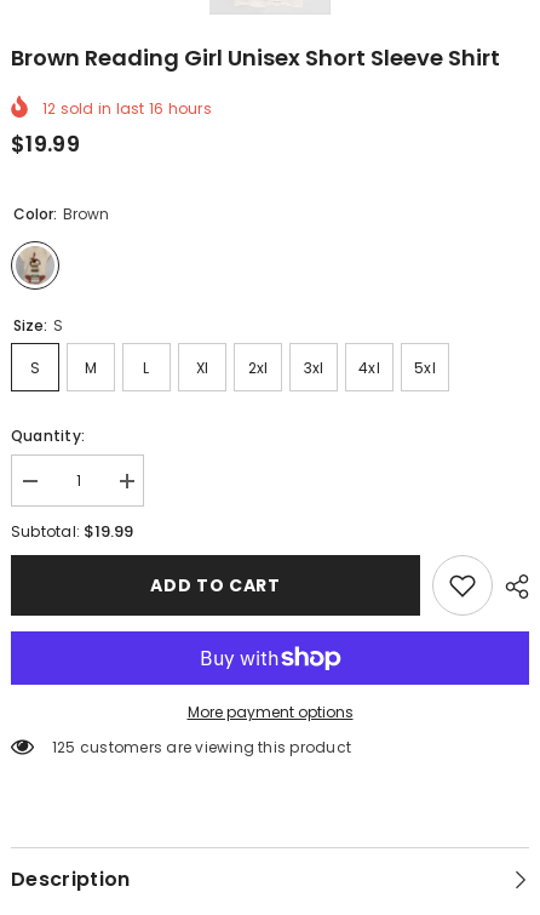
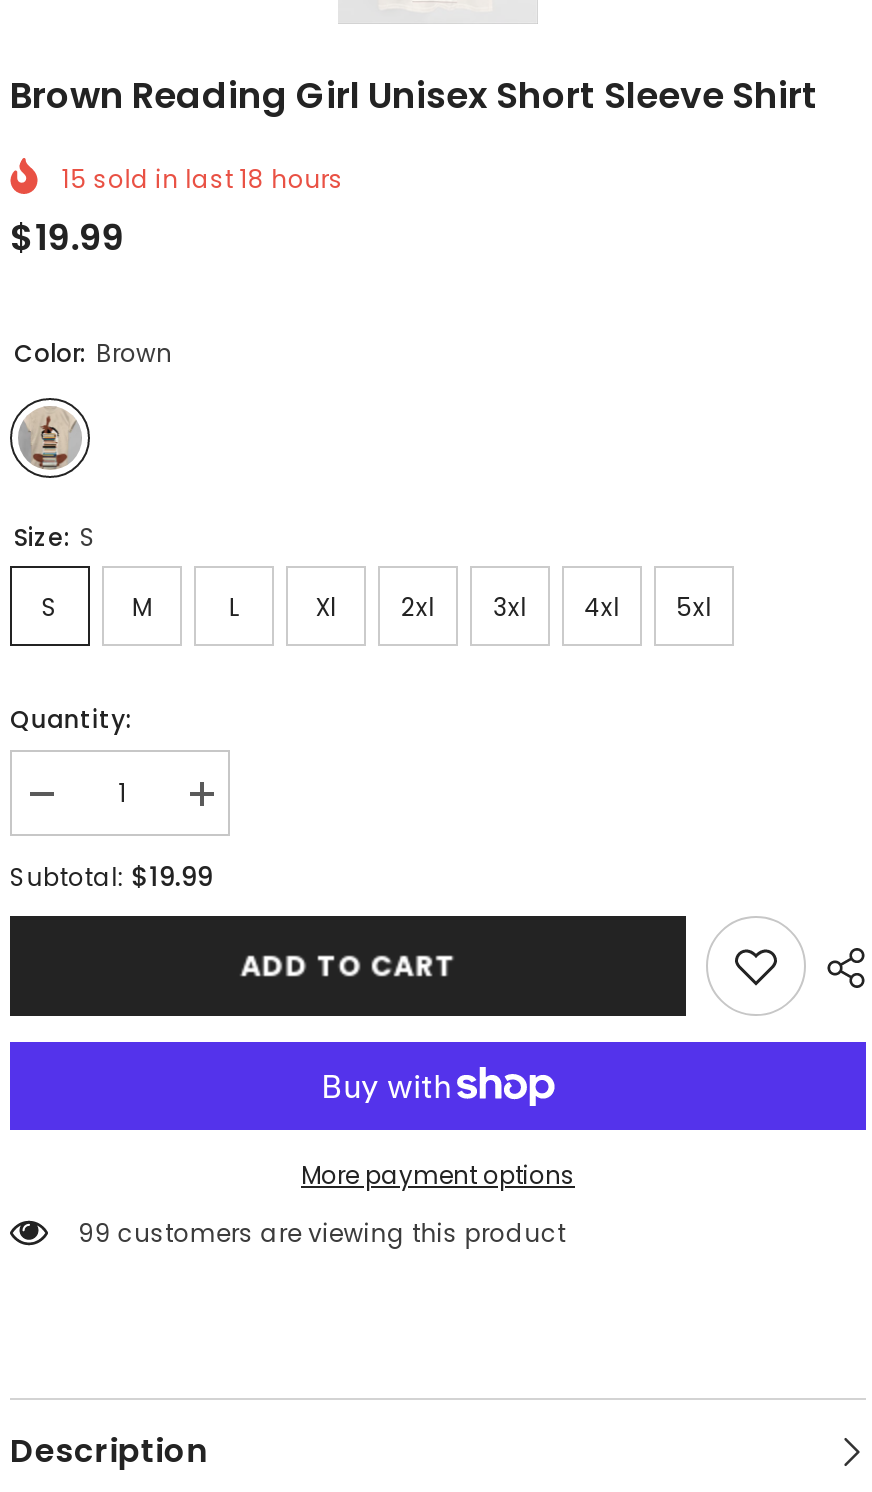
- 12 sold in last 16 hours
+ 15 sold in last 18 hours

- 125 customers are viewing this product
+ 99 customers are viewing this product
